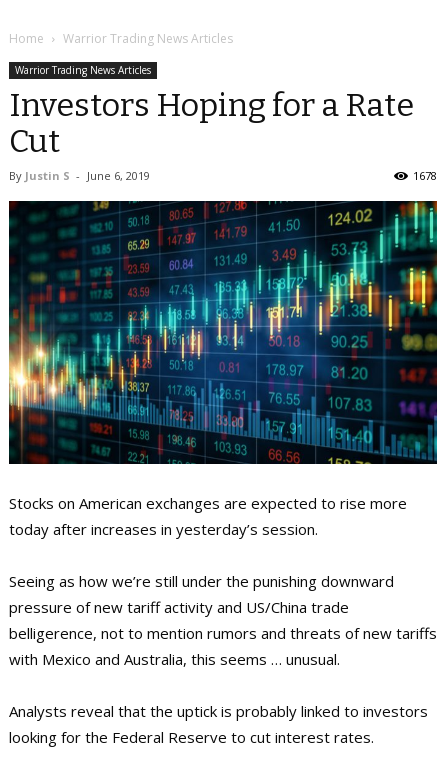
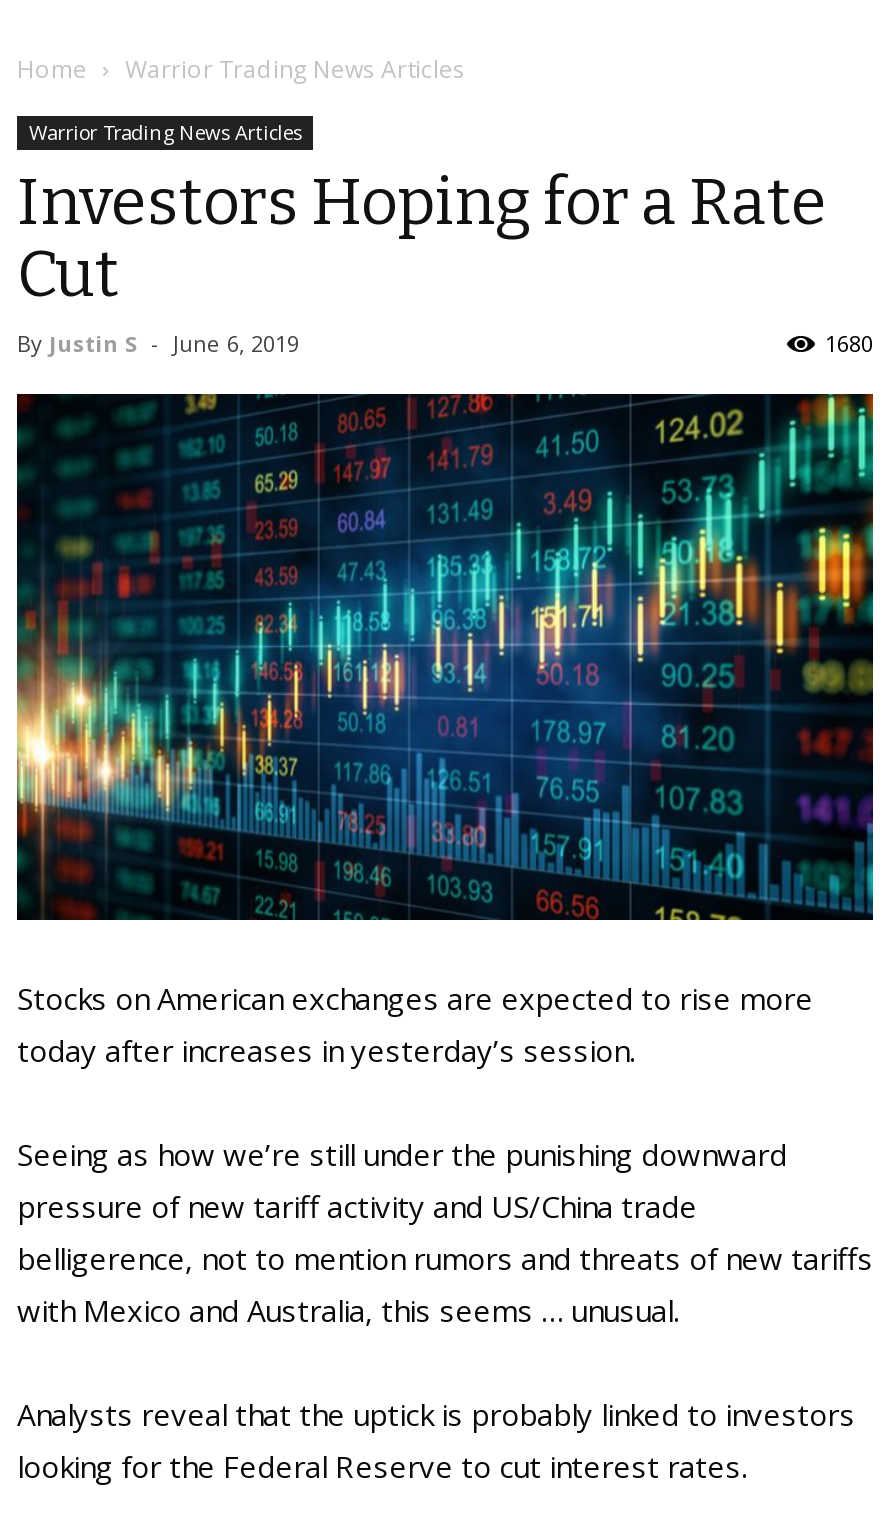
- 1678
+ 1680
